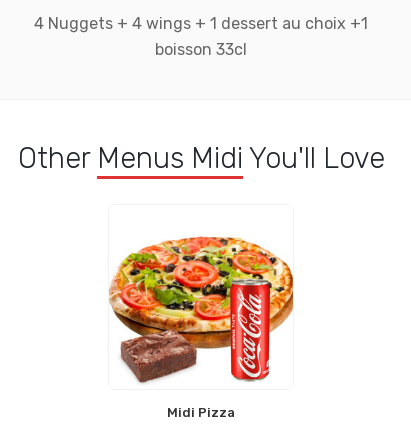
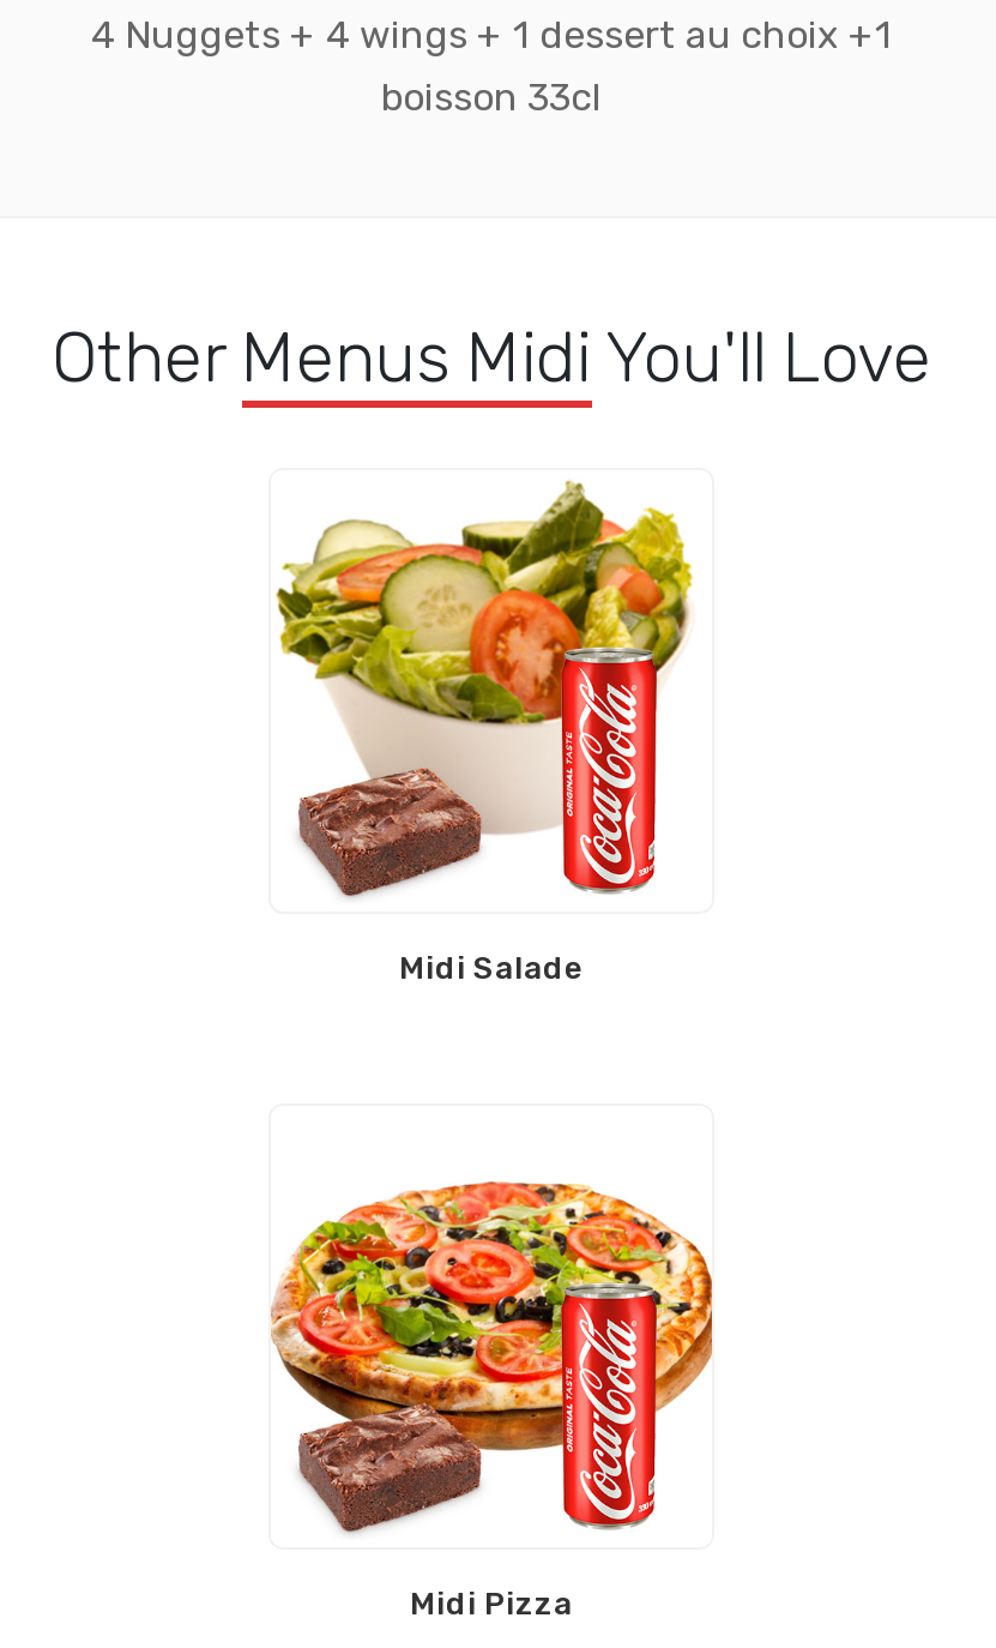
+ [image]

+ Midi Salade
